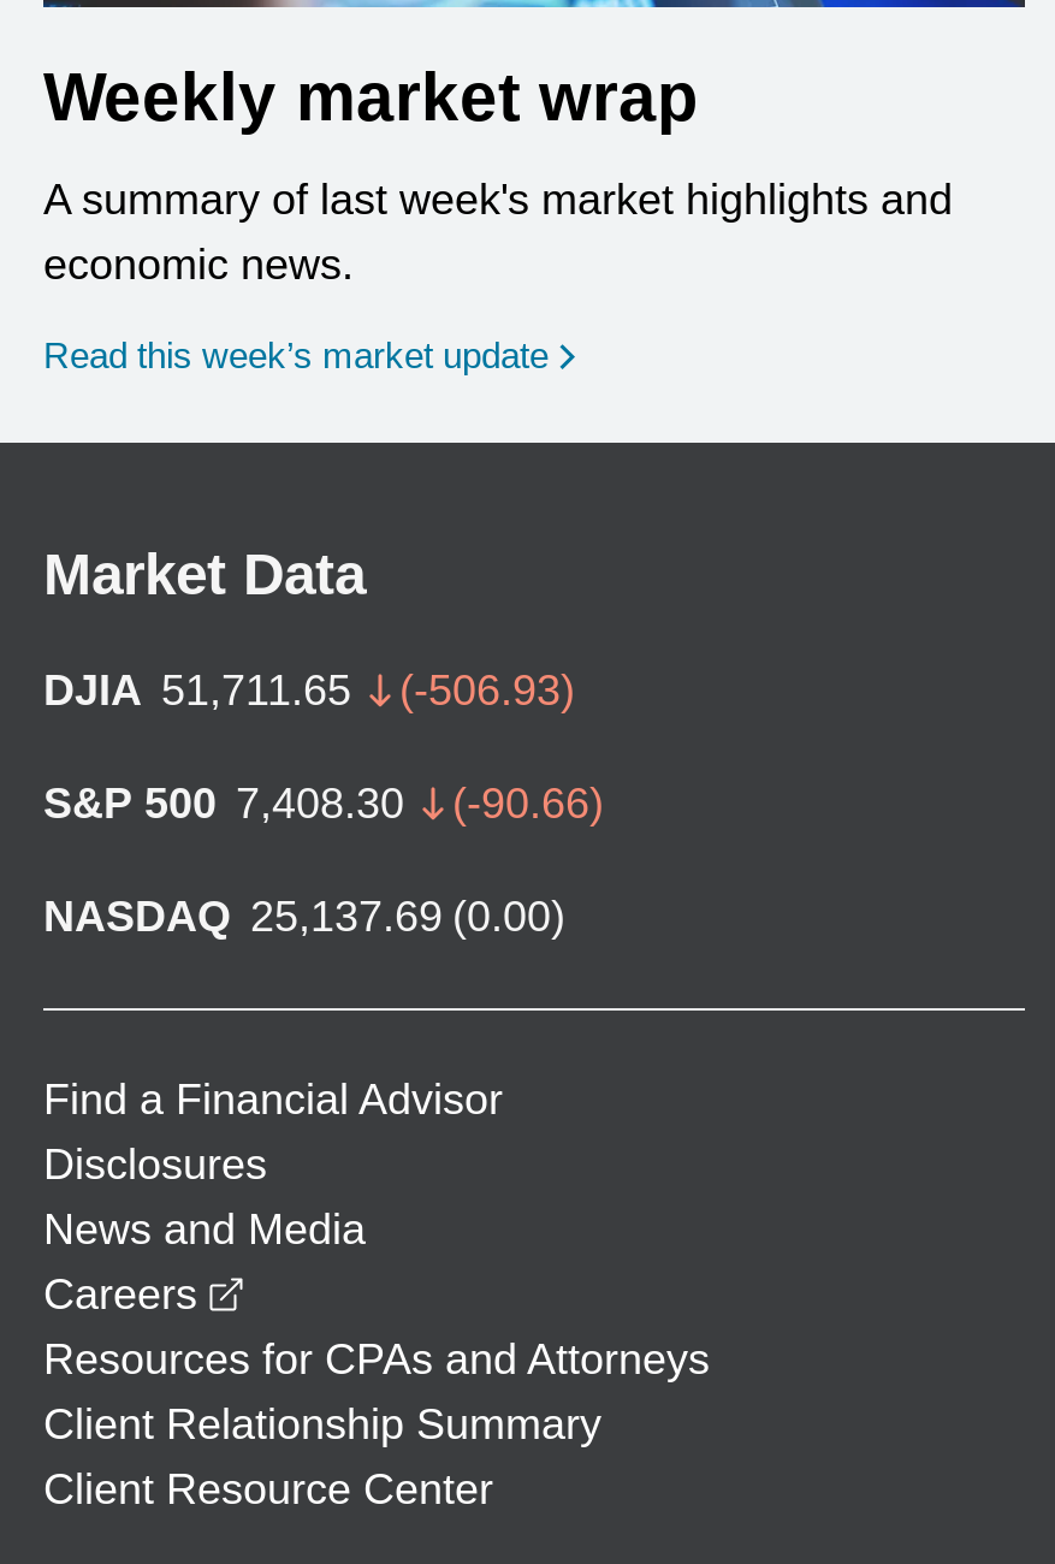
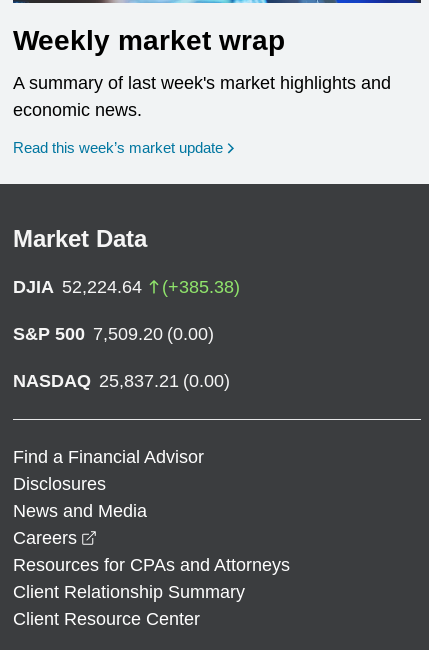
- DJIA 51,711.65
- (-506.93)
+ DJIA 52,224.64
+ (+385.38)

- S&P 500 7,408.30
- (-90.66)
+ S&P 500 7,509.20 (0.00)

- NASDAQ 25,137.69 (0.00)
+ NASDAQ 25,837.21 (0.00)
